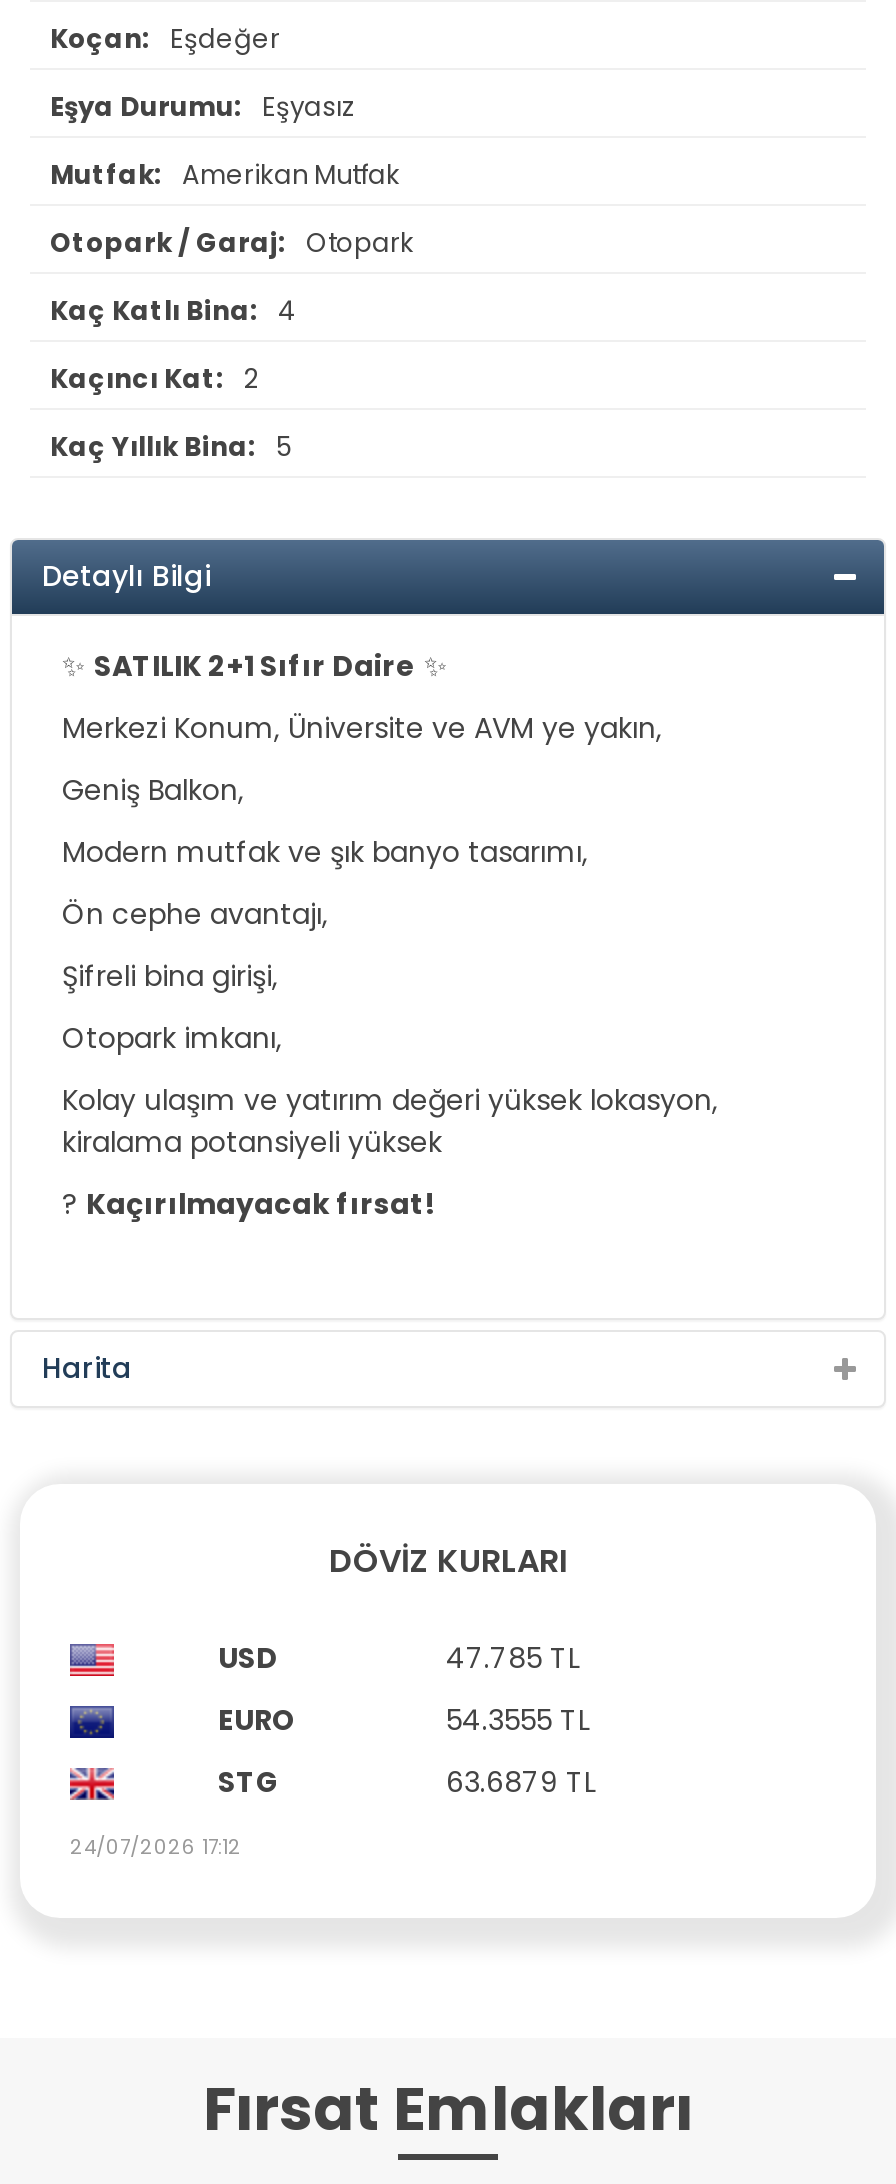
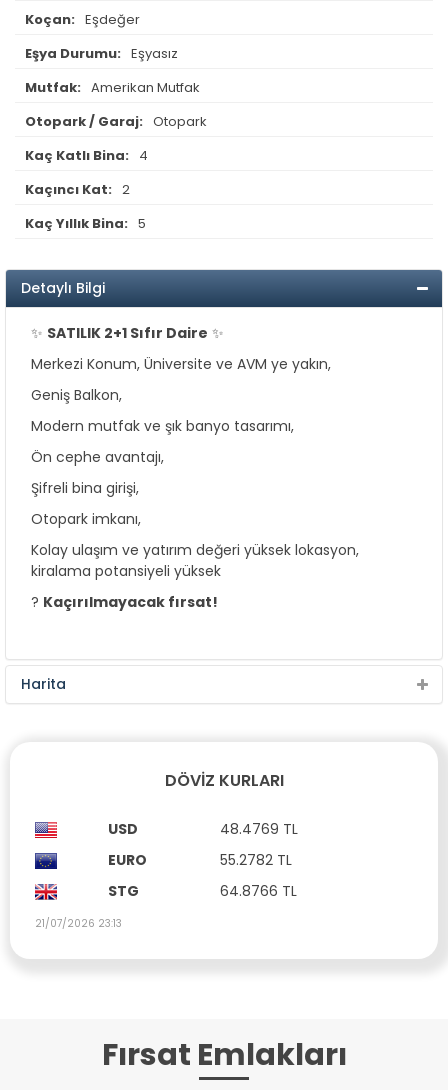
- 47.785 TL
+ 48.4769 TL

- 54.3555 TL
+ 55.2782 TL

- 63.6879 TL
+ 64.8766 TL

- 24/07/2026 17:12
+ 21/07/2026 23:13
